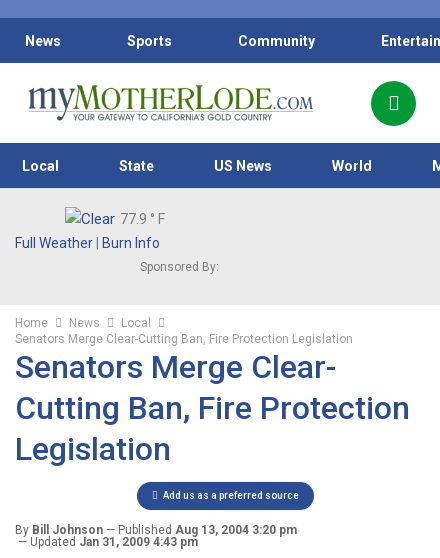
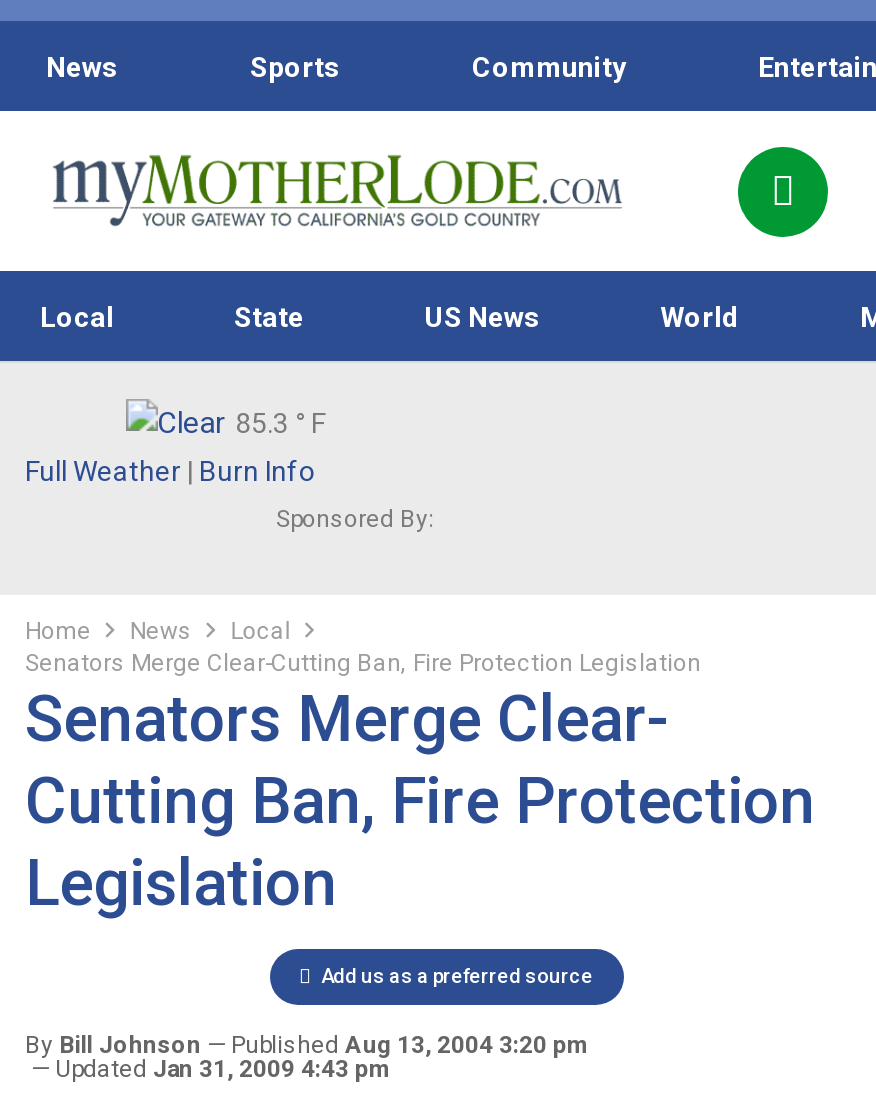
- 77.9 ° F
+ 85.3 ° F
